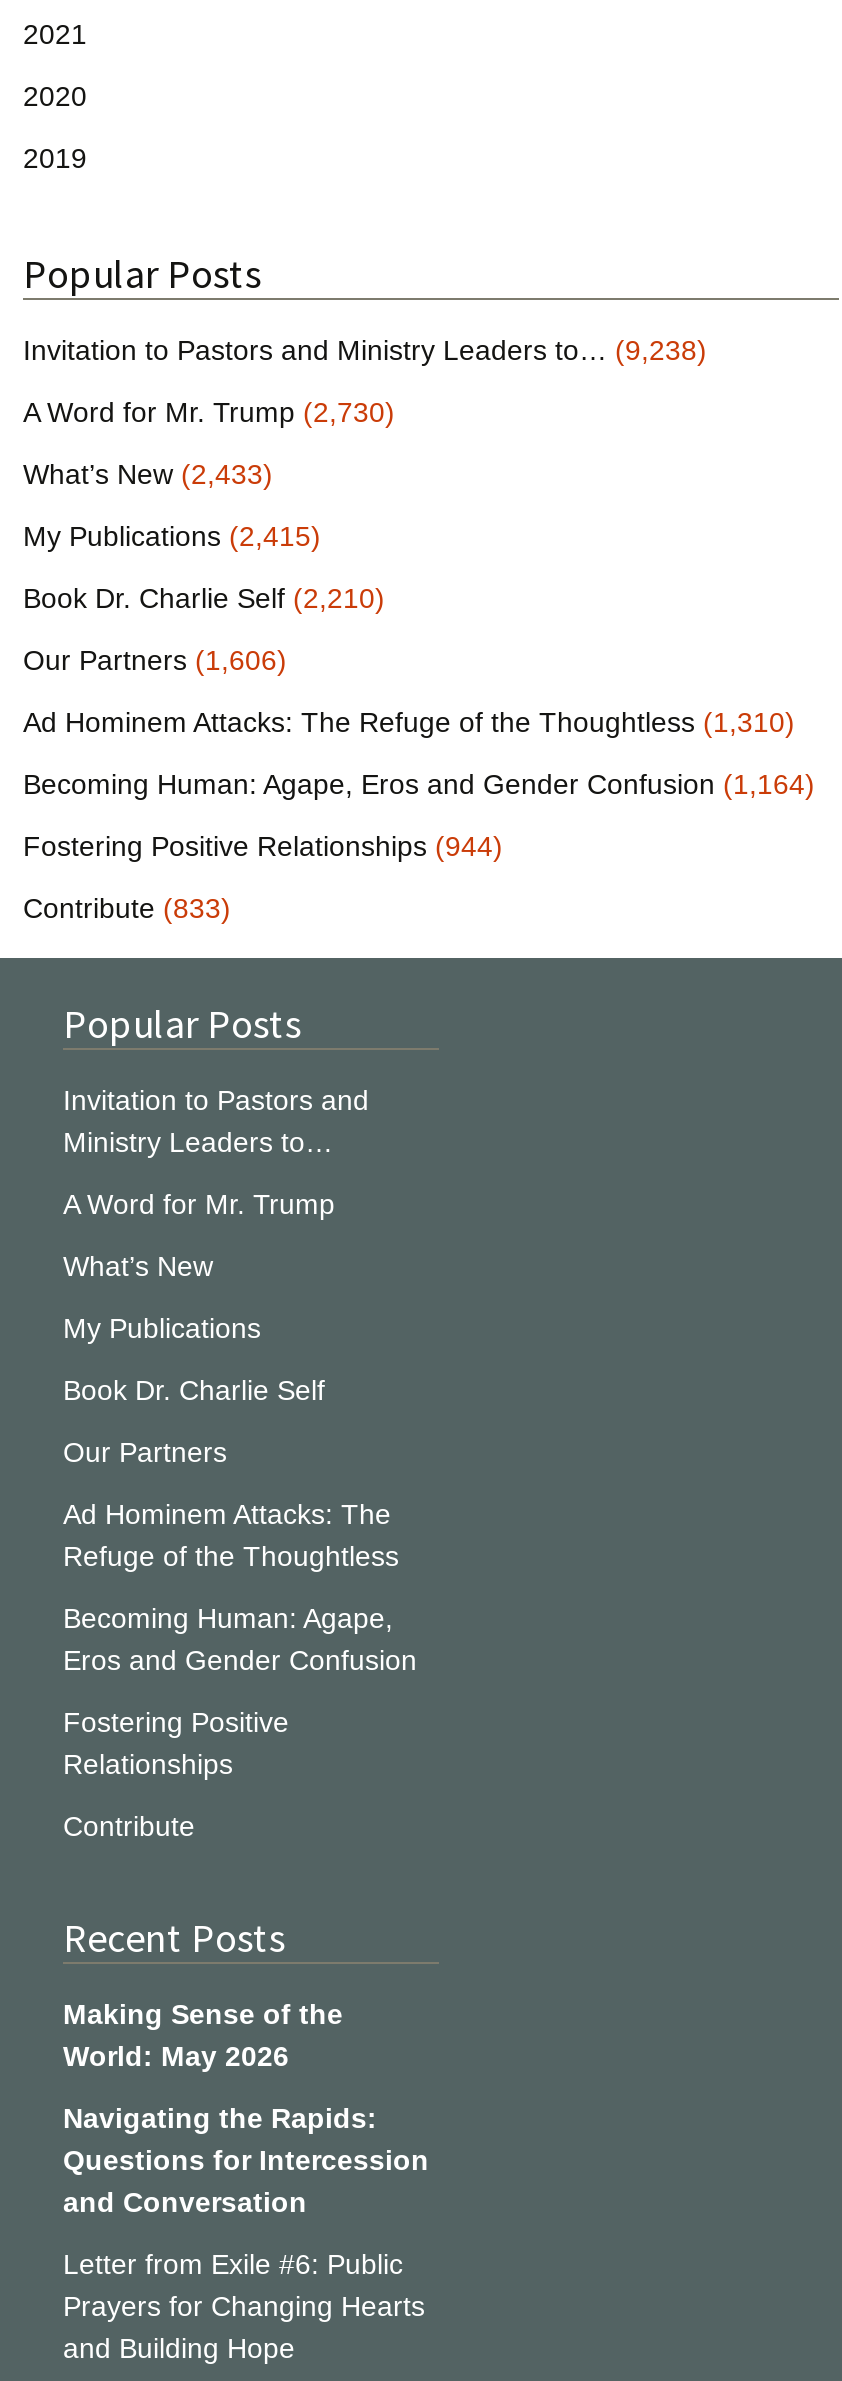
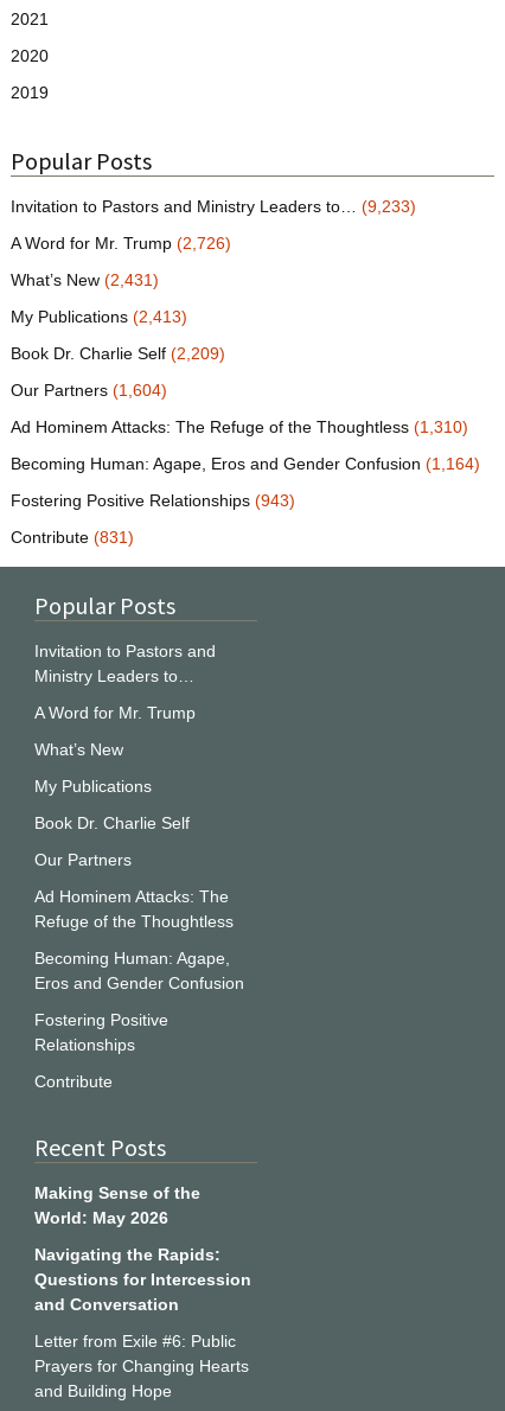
- Invitation to Pastors and Ministry Leaders to… (9,238)
+ Invitation to Pastors and Ministry Leaders to… (9,233)

- A Word for Mr. Trump (2,730)
+ A Word for Mr. Trump (2,726)

- What’s New (2,433)
+ What’s New (2,431)

- My Publications (2,415)
+ My Publications (2,413)

- Book Dr. Charlie Self (2,210)
+ Book Dr. Charlie Self (2,209)

- Our Partners (1,606)
+ Our Partners (1,604)

- Fostering Positive Relationships (944)
+ Fostering Positive Relationships (943)

- Contribute (833)
+ Contribute (831)
